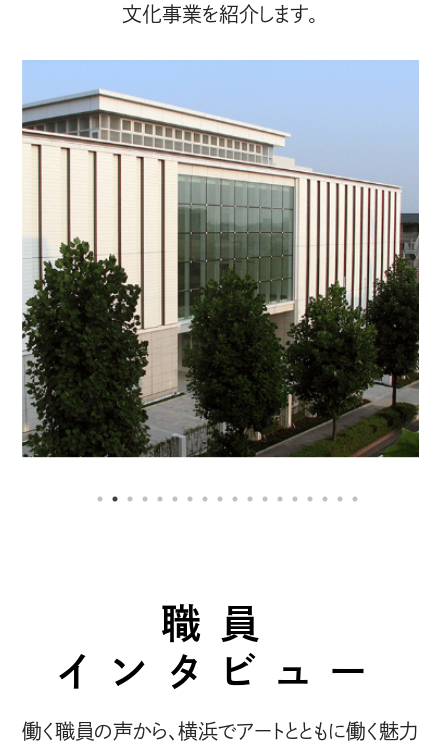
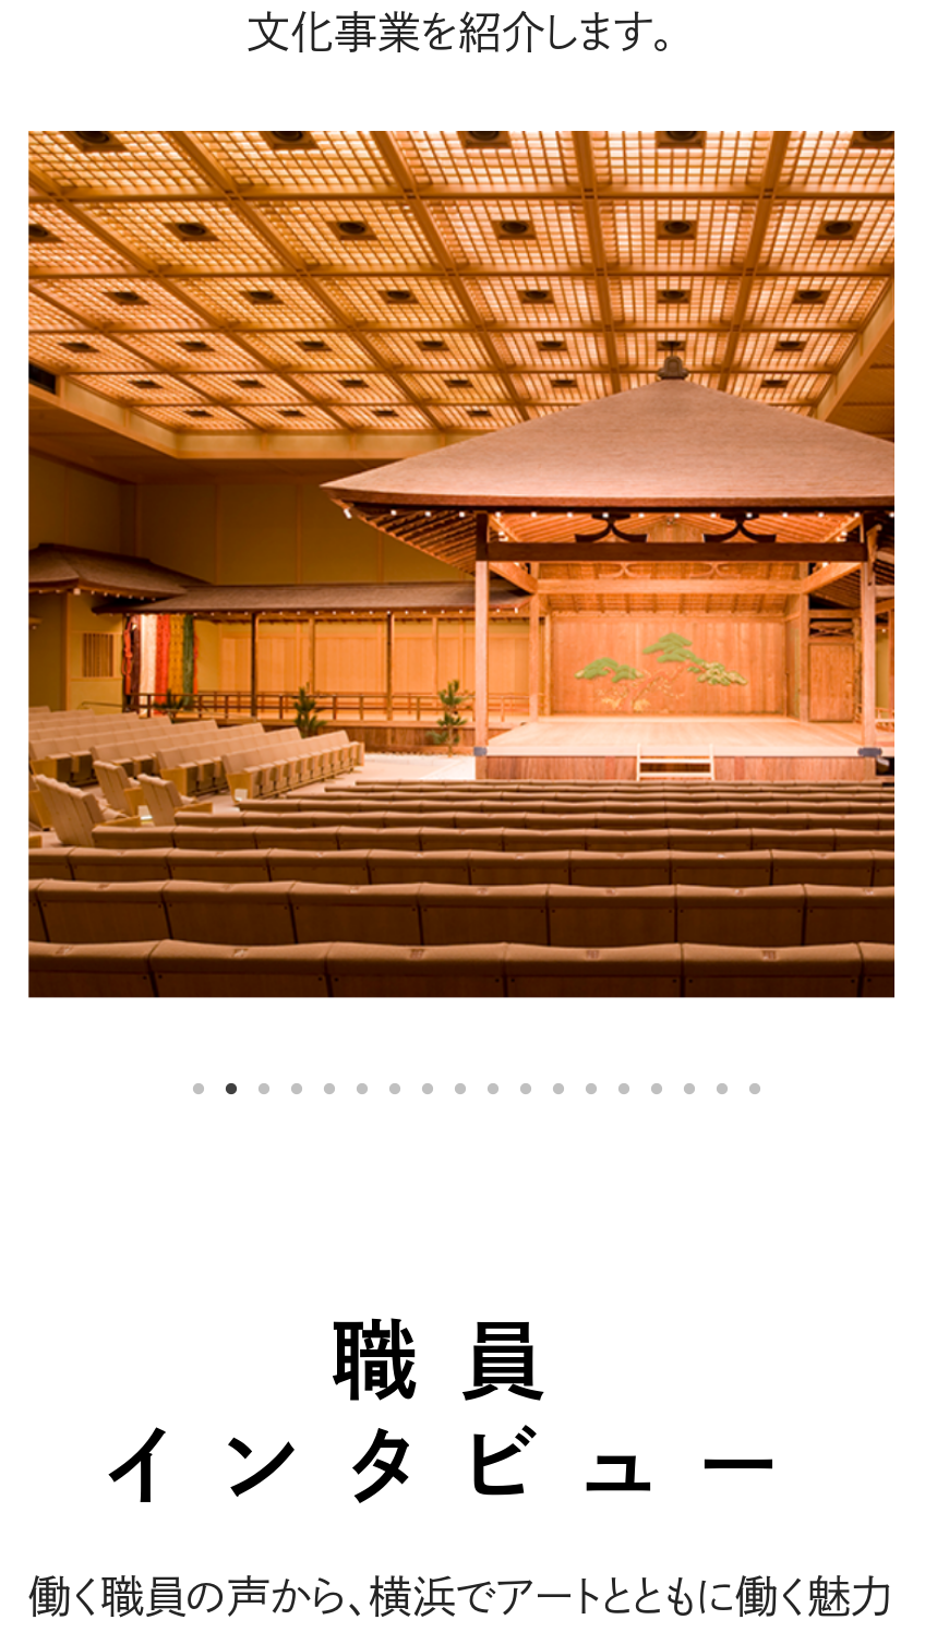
- [image]
+ [image]
